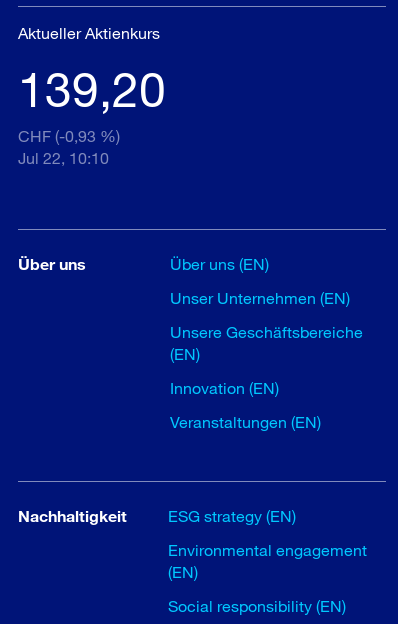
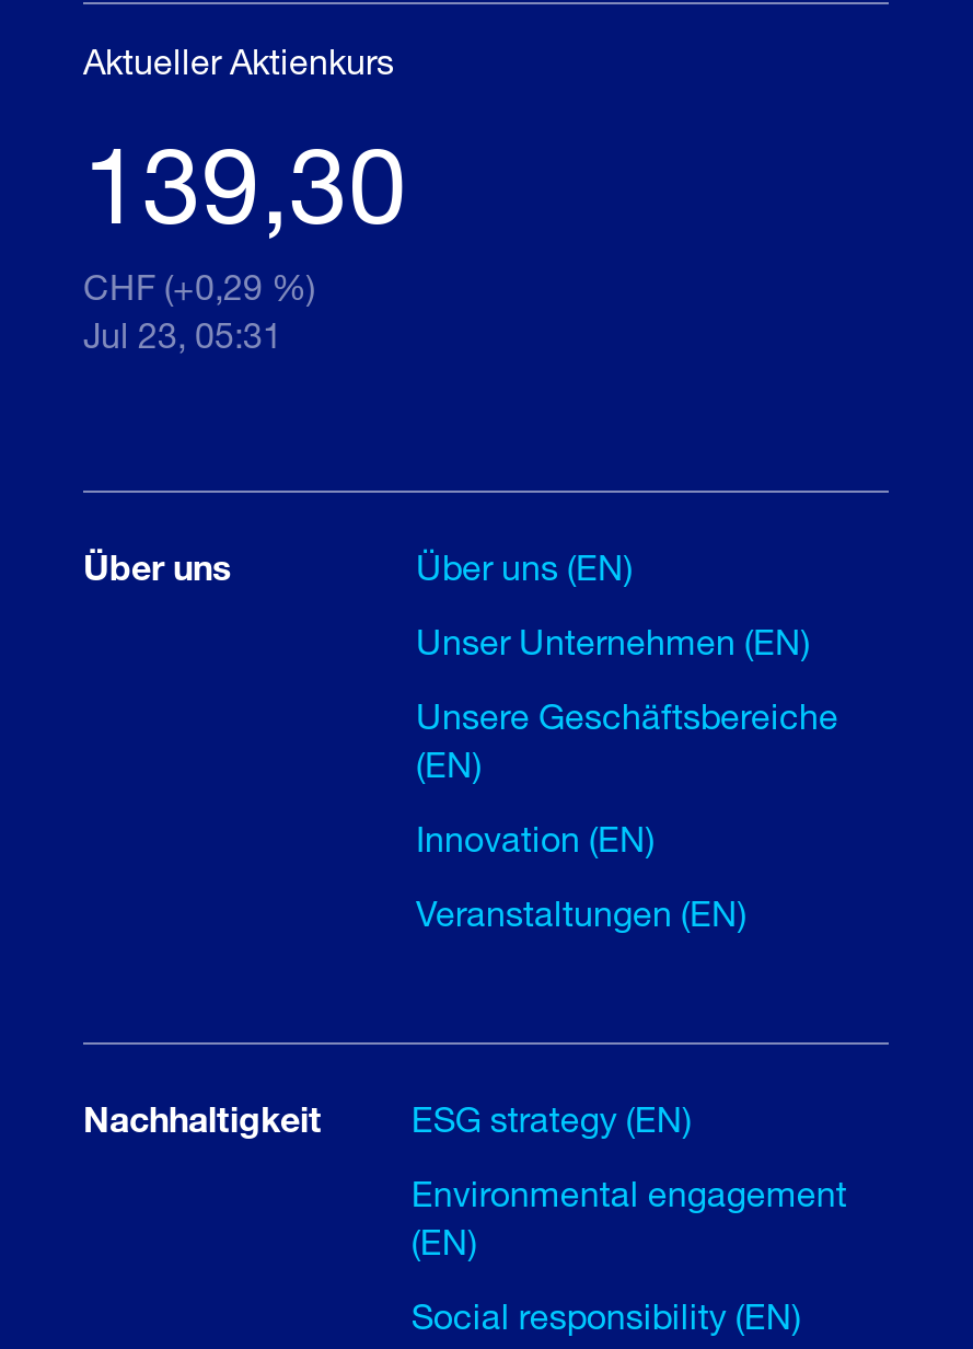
- 139,20
+ 139,30

- CHF (-0,93 %)
+ CHF (+0,29 %)

- Jul 22, 10:10
+ Jul 23, 05:31
